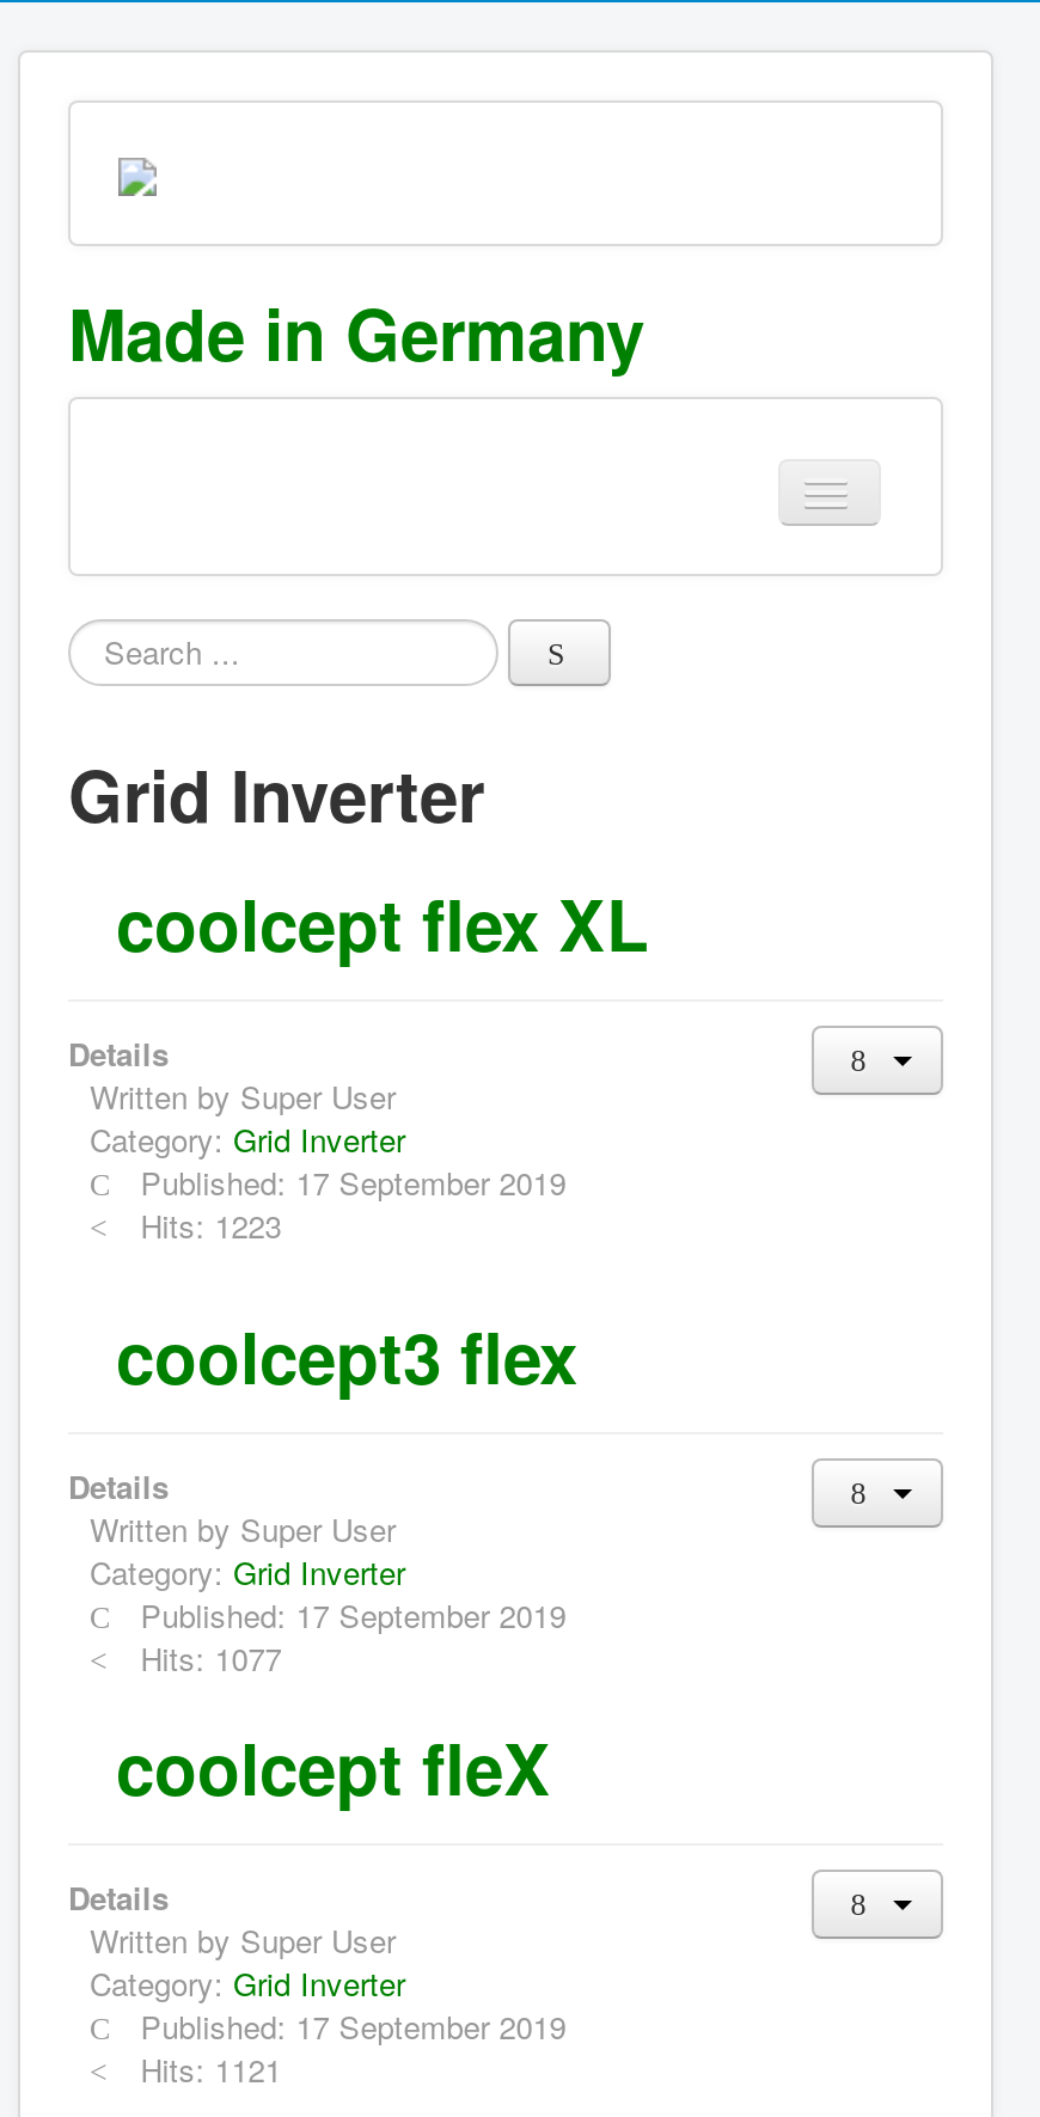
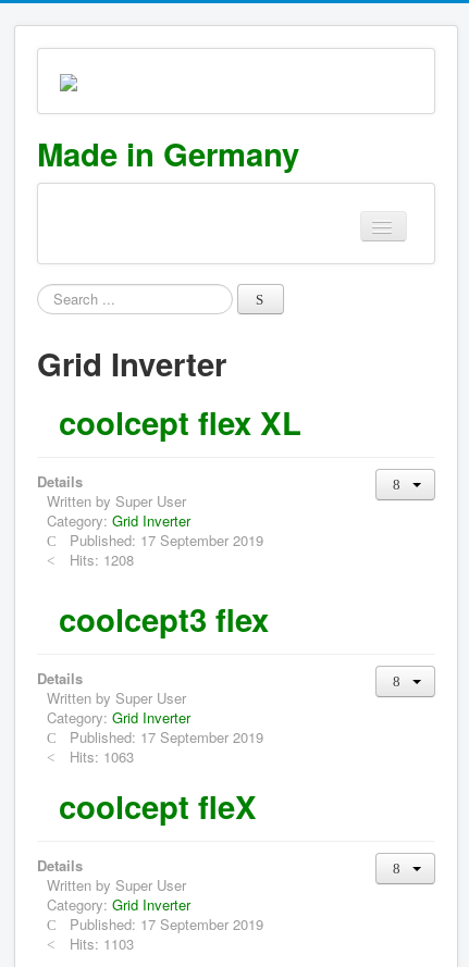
- Hits: 1223
+ Hits: 1208

- Hits: 1077
+ Hits: 1063

- Hits: 1121
+ Hits: 1103
